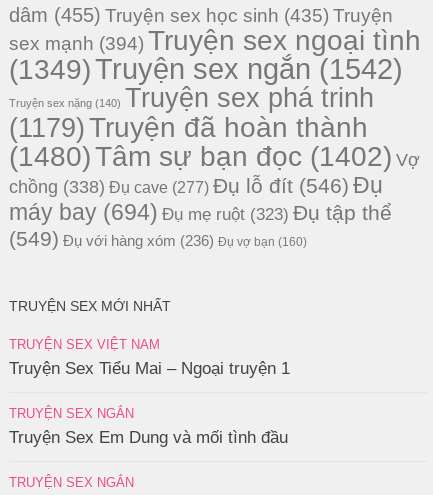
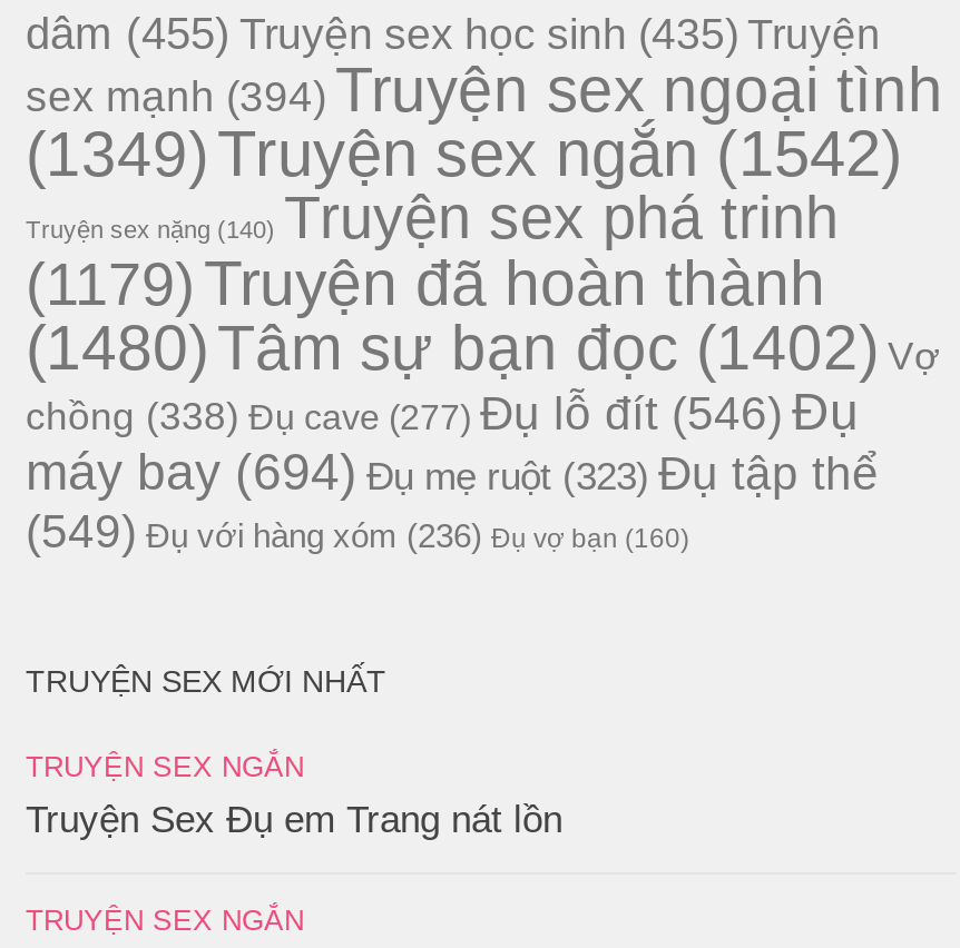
- TRUYỆN SEX VIỆT NAM
- Truyện Sex Tiểu Mai – Ngoại truyện 1

- Truyện Sex Em Dung và mối tình đầu
+ Truyện Sex Đụ em Trang nát lồn
